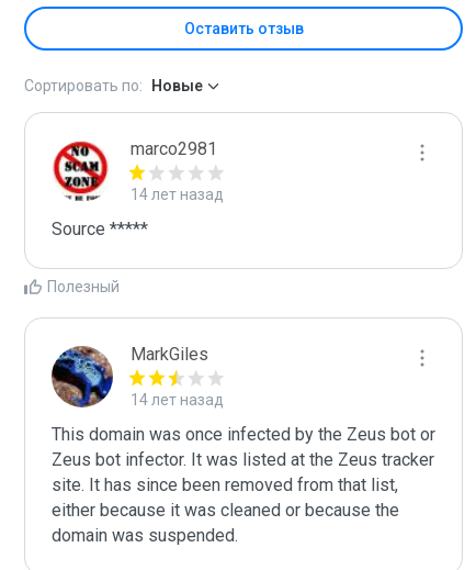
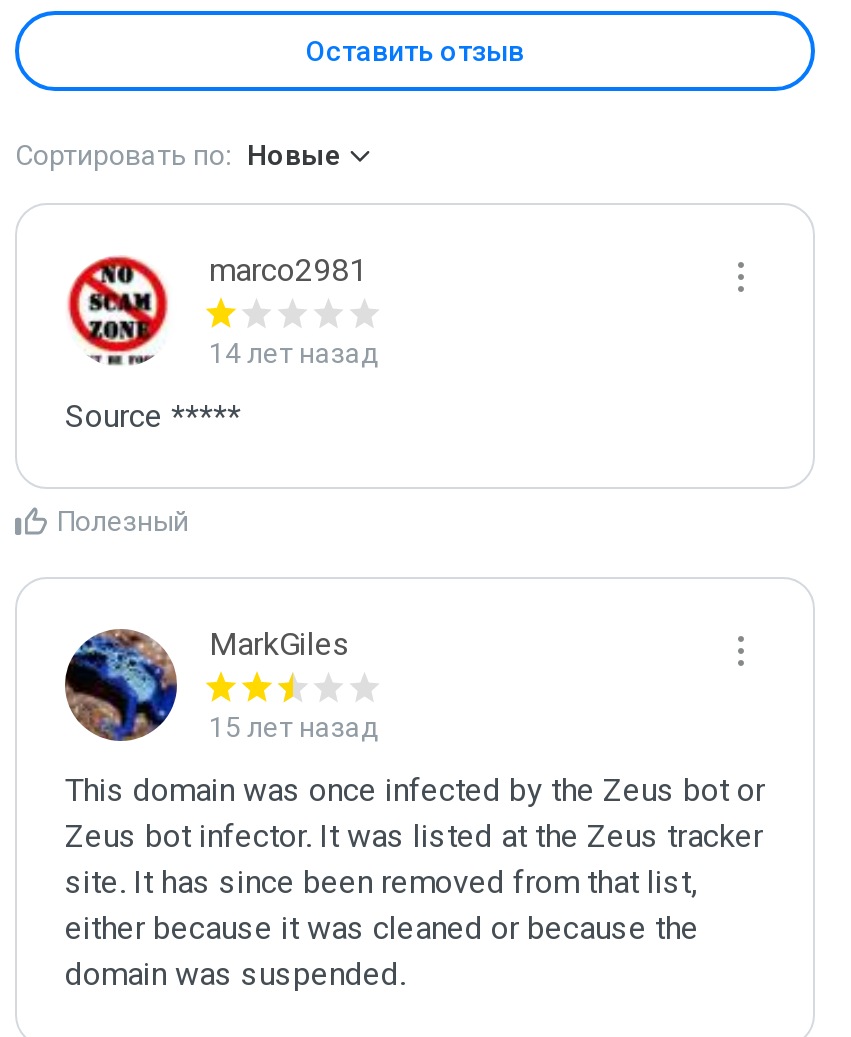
- 14 лет назад
+ 15 лет назад
